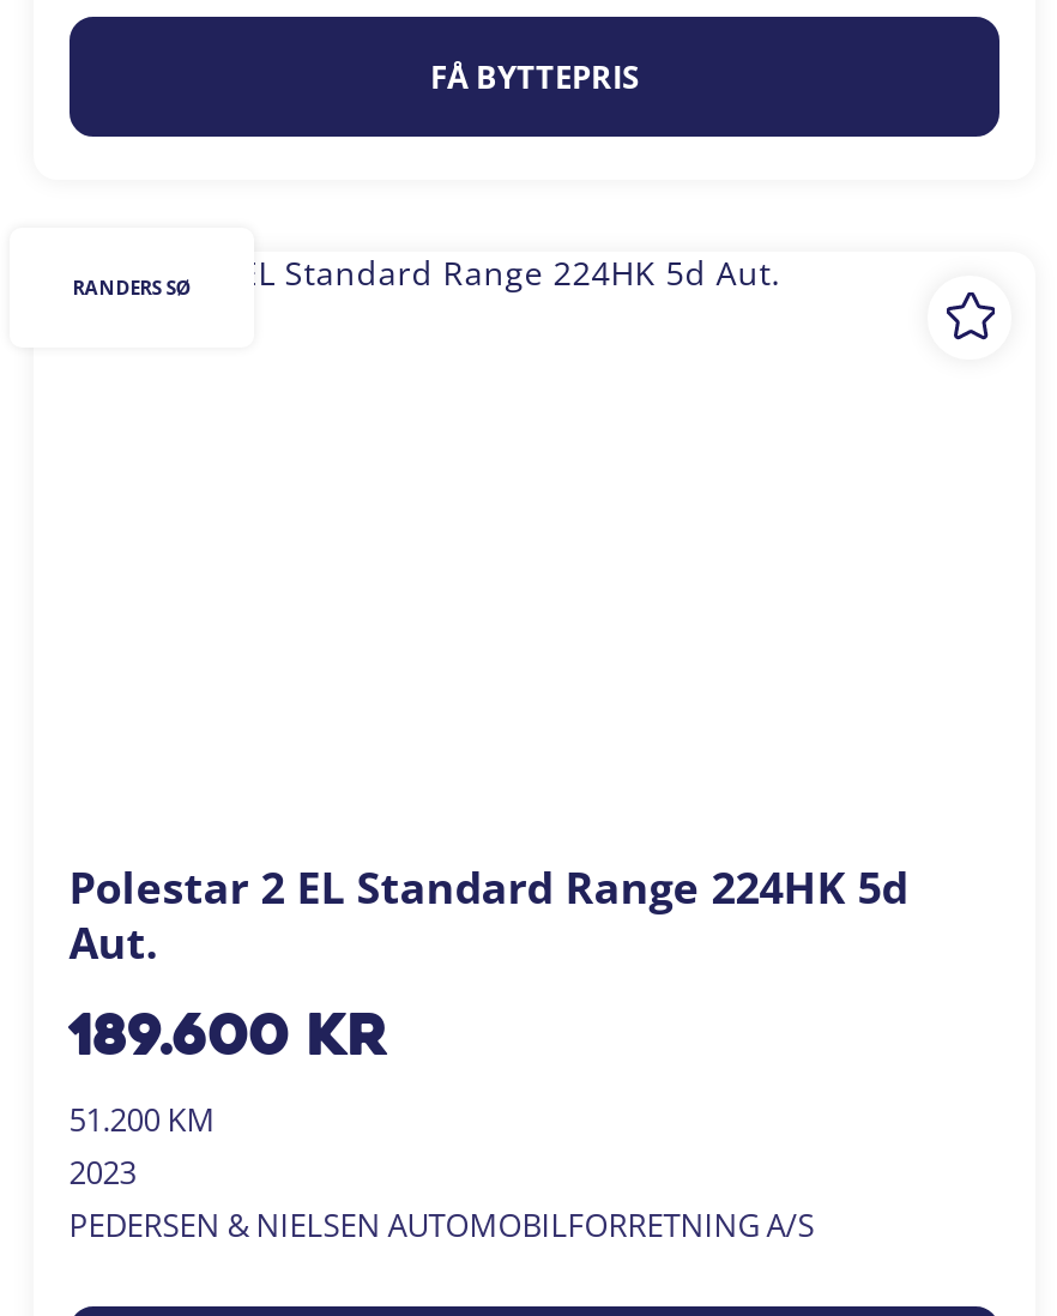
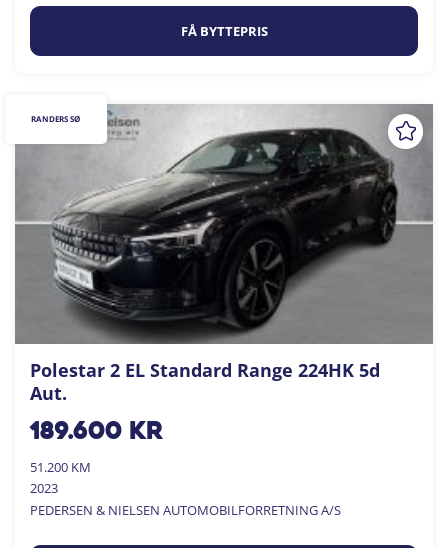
+ [image]
